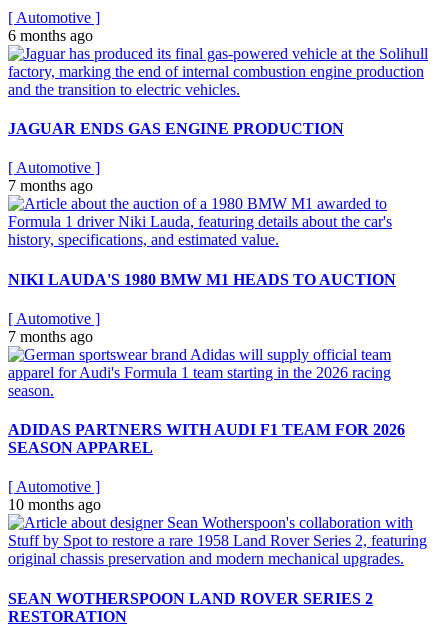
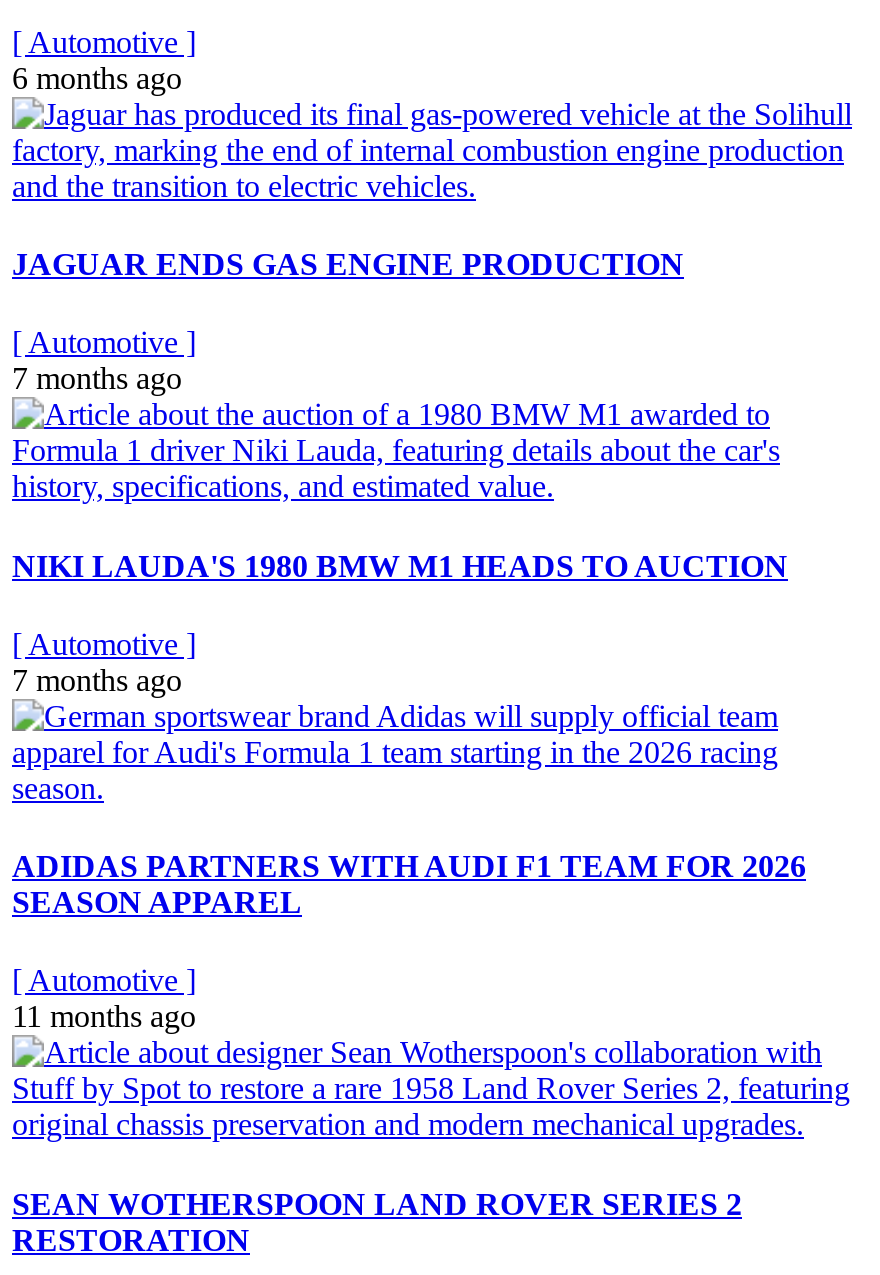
- 10 months ago
+ 11 months ago
